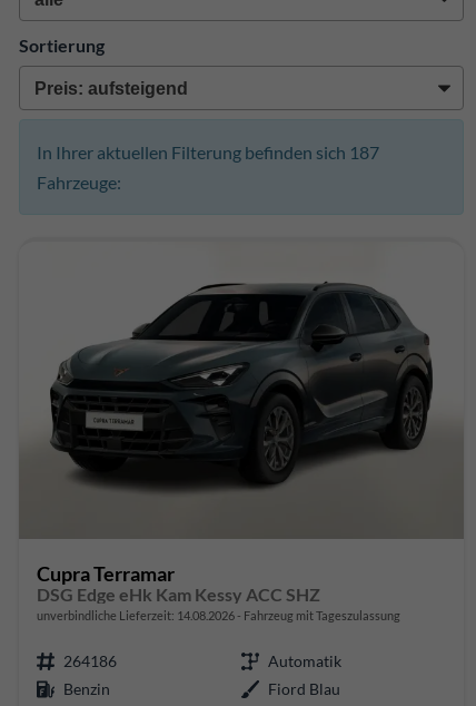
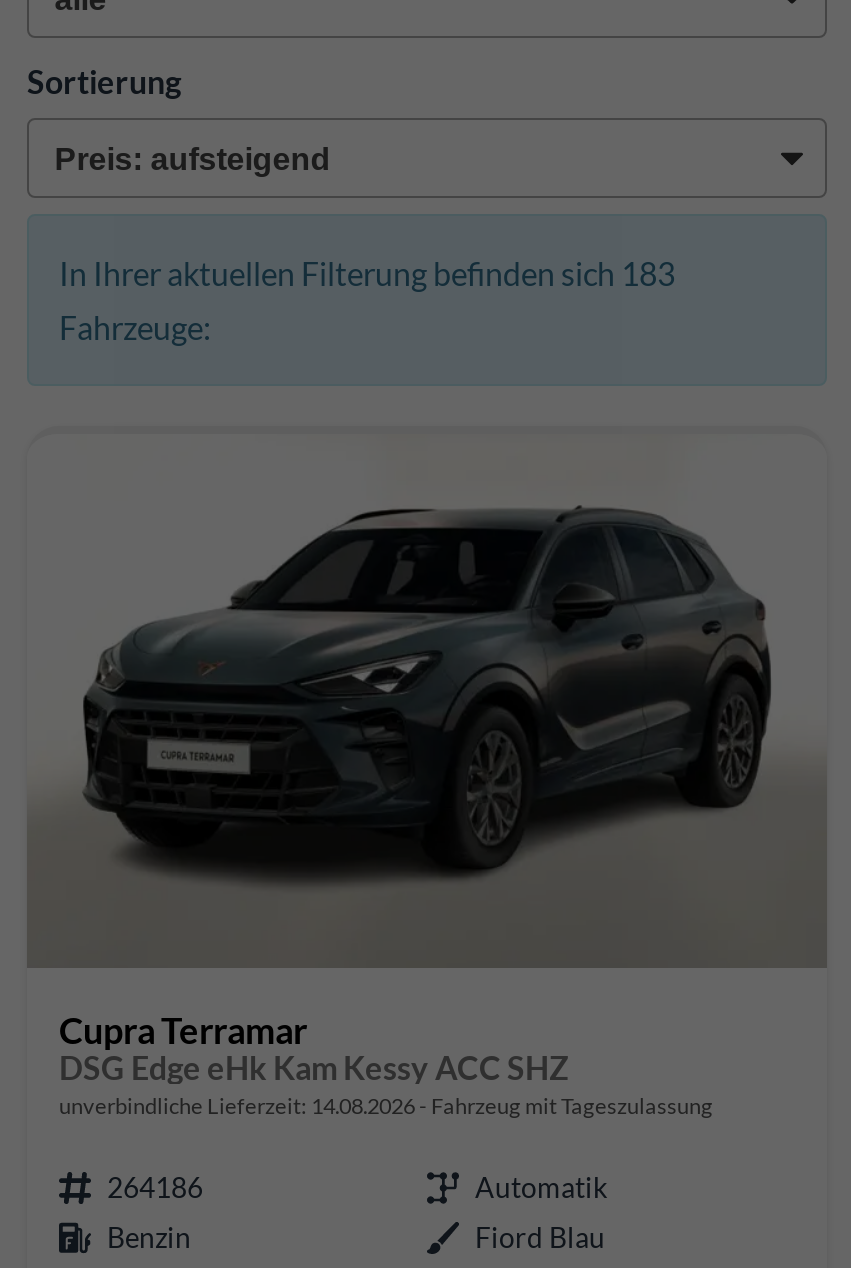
- In Ihrer aktuellen Filterung befinden sich 187
+ In Ihrer aktuellen Filterung befinden sich 183
